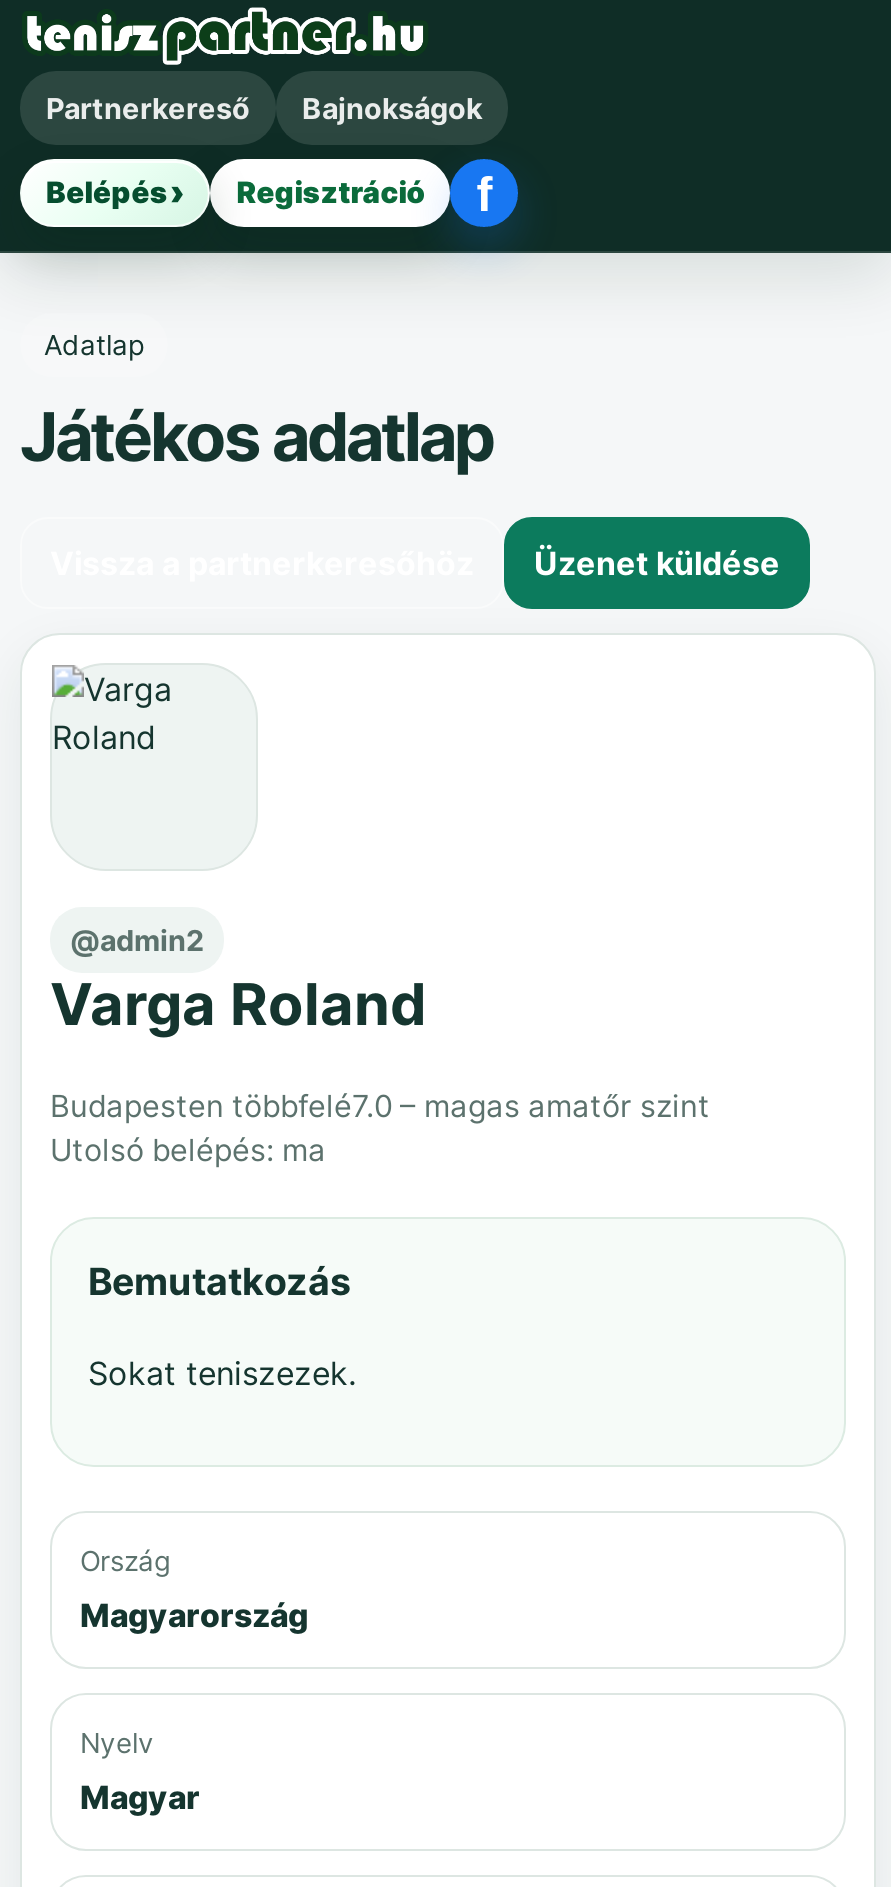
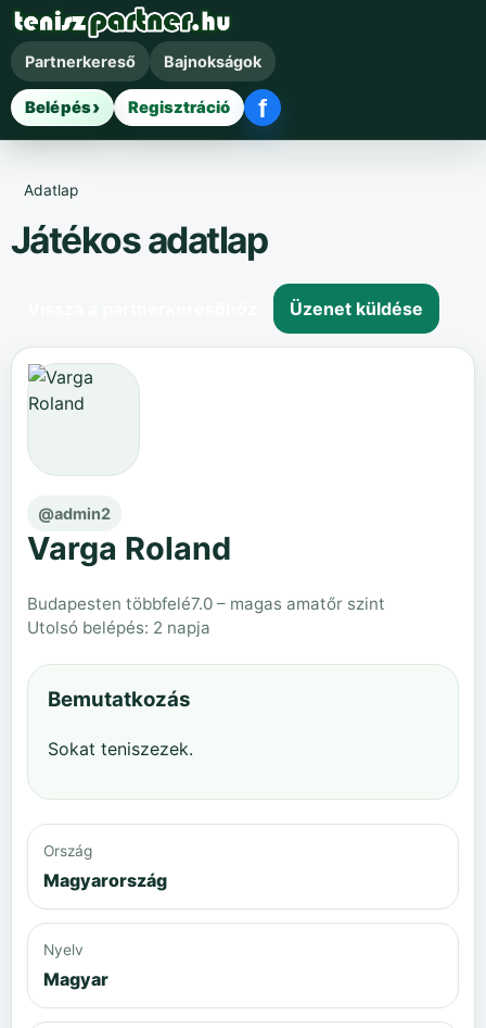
- Utolsó belépés: ma
+ Utolsó belépés: 2 napja
